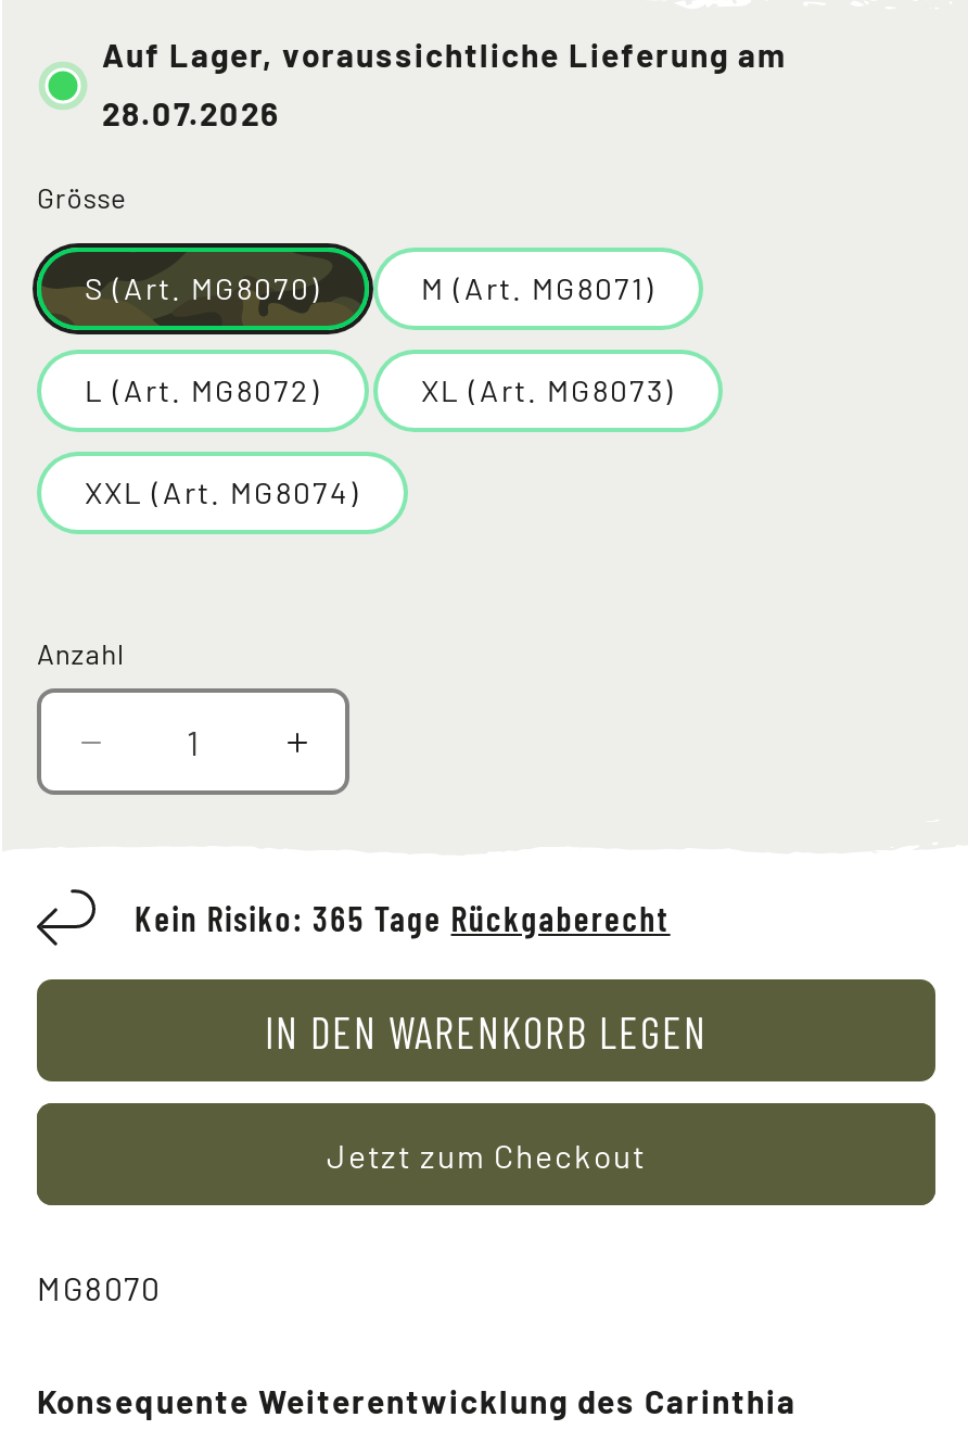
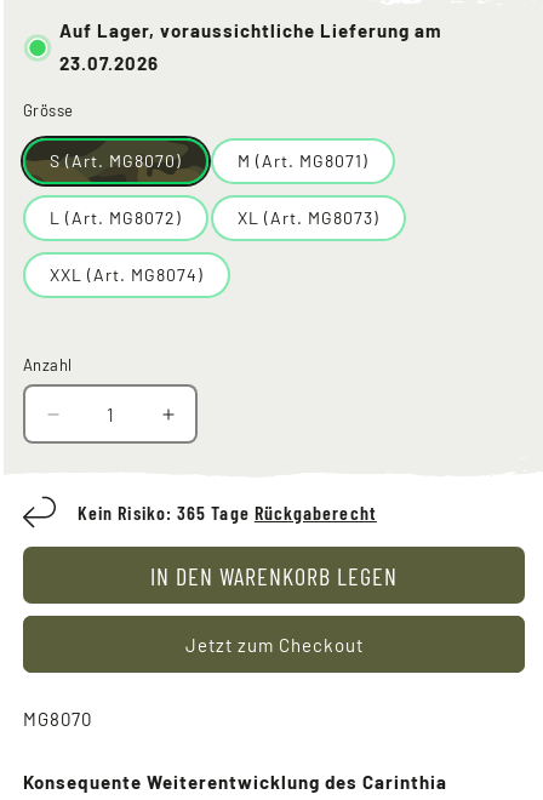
- 28.07.2026
+ 23.07.2026
